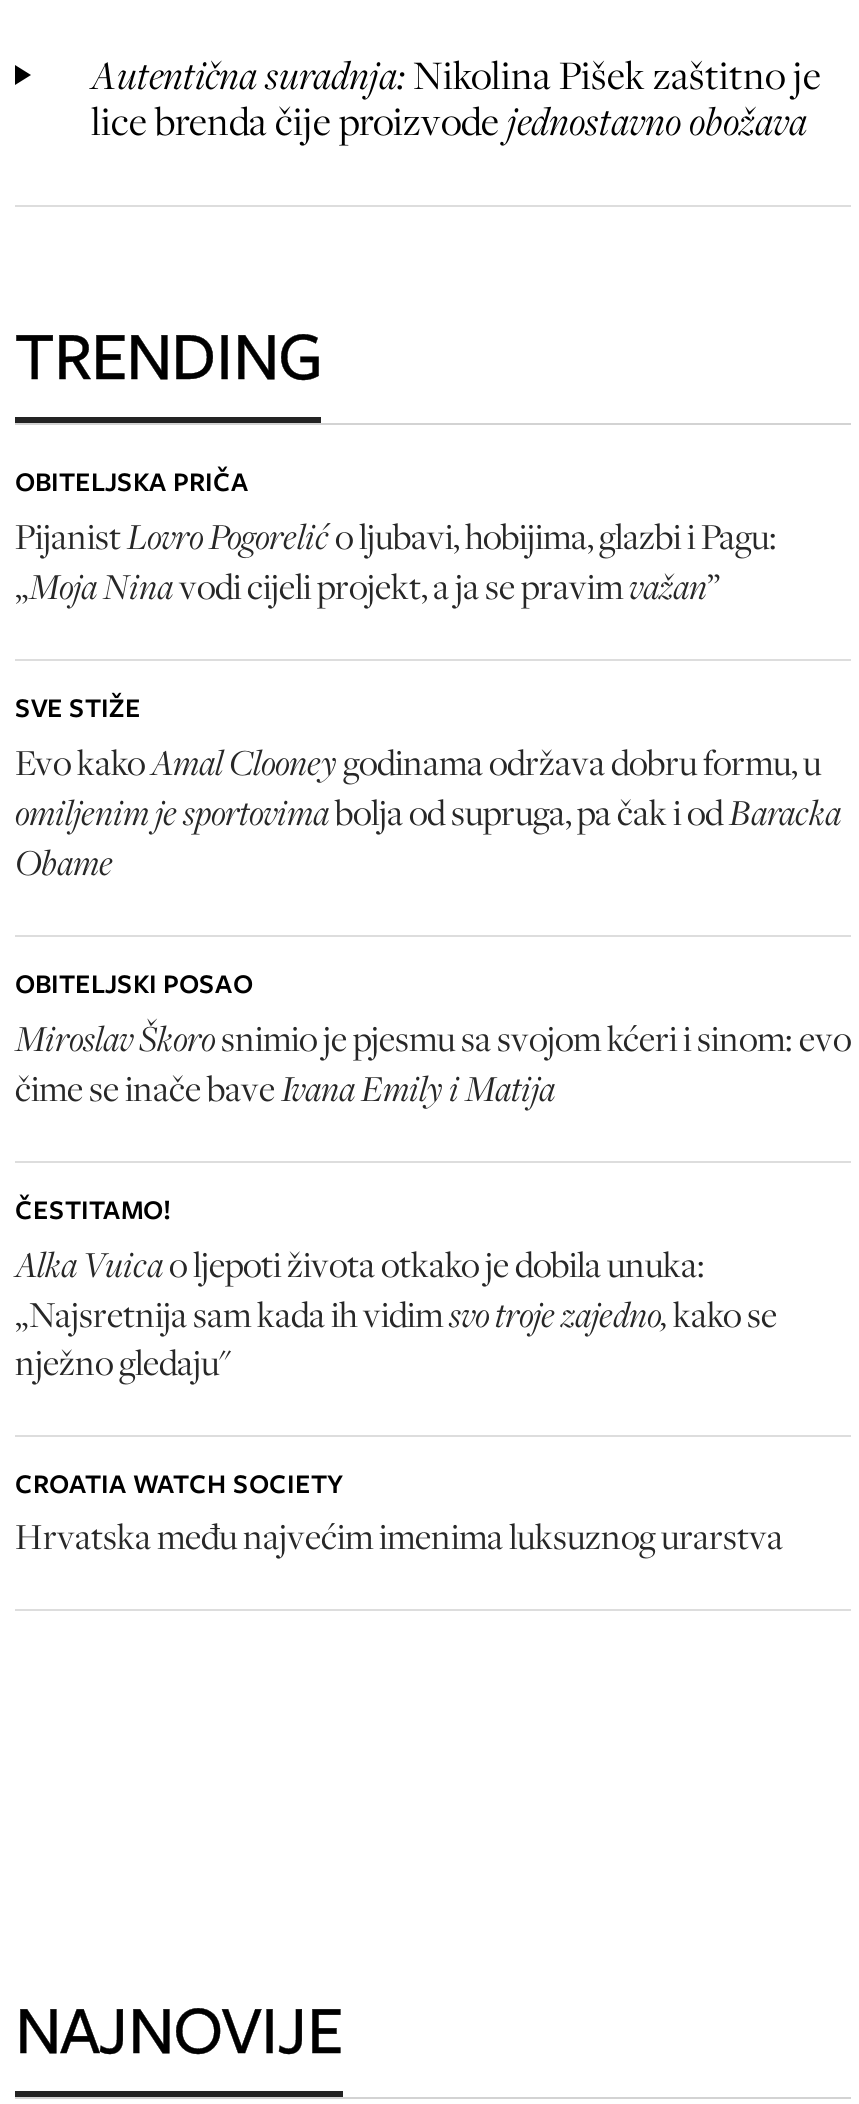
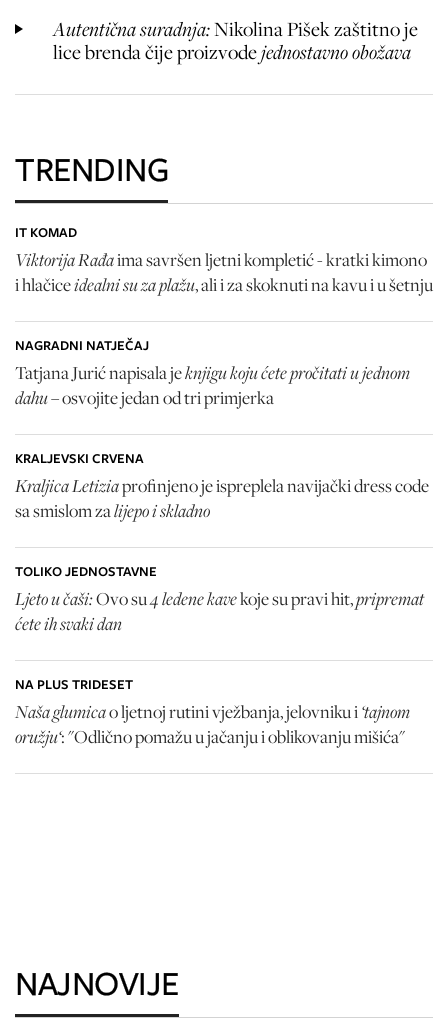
- OBITELJSKA PRIČA
- Pijanist Lovro Pogorelićo ljubavi, hobijima, glazbi i Pagu:
- „Moja Ninavodi cijeli projekt, a ja se pravim važan”
+ IT KOMAD
+ Viktorija Rađaima savršen ljetni kompletić - kratki kimono
+ i hlačiceidealni su za plažu, ali i za skoknuti na kavu i u šetnju

- SVE STIŽE
- Evo kakoAmal Clooneygodinama održava dobru formu, u
- omiljenim je sportovimabolja od supruga, pa čak i od Baracka
- Obame
+ NAGRADNI NATJEČAJ
+ Tatjana Jurić napisala jeknjigu koju ćete pročitati u jednom
+ dahu– osvojite jedan od tri primjerka

- OBITELJSKI POSAO
- Miroslav Škorosnimio je pjesmu sa svojom kćeri i sinom: evo
- čime se inače bave Ivana Emily i Matija
+ KRALJEVSKI CRVENA
+ Kraljica Letiziaprofinjeno je ispreplela navijački dress code
+ sa smislom za lijepo i skladno

- ČESTITAMO!
- Alka Vuicao ljepoti života otkako je dobila unuka:
- „Najsretnija sam kada ih vidimsvo troje zajedno,kako se
- nježno gledaju"
+ TOLIKO JEDNOSTAVNE
+ Ljeto u čaši: Ovo su4 ledene kavekoje su pravi hit,pripremat
+ ćete ih svaki dan

- CROATIA WATCH SOCIETY
- Hrvatska među najvećim imenima luksuznog urarstva
+ NA PLUS TRIDESET
+ Naša glumicao ljetnoj rutini vježbanja, jelovniku i ‘tajnom
+ oružju‘: "Odlično pomažu u jačanju i oblikovanju mišića"
